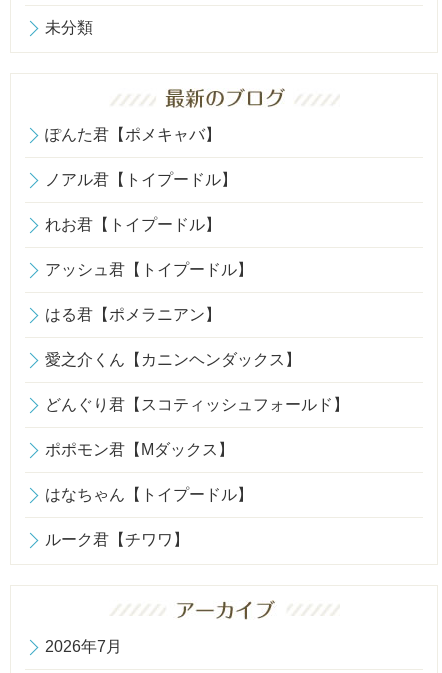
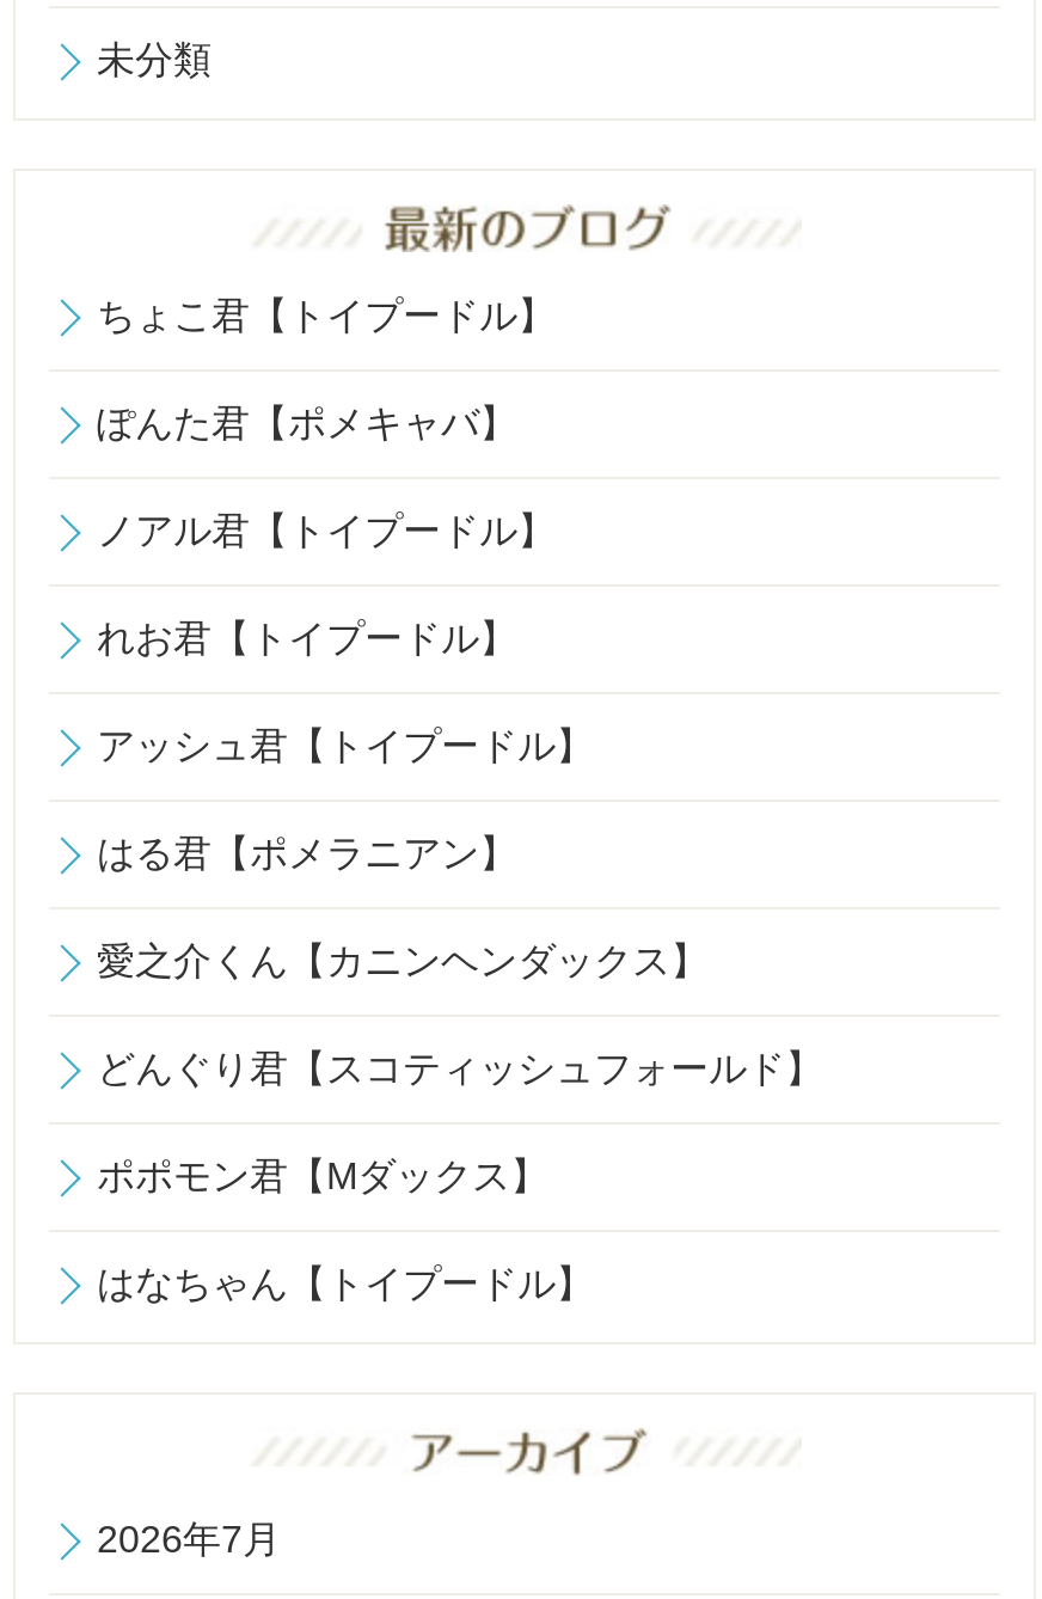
+ ちょこ君【トイプードル】

moved down: ぽんた君【ポメキャバ】 | ノアル君【トイプードル】 | れお君【トイプードル】 | ... | ポポモン君【Mダックス】 | はなちゃん【トイプードル】

- ルーク君【チワワ】
